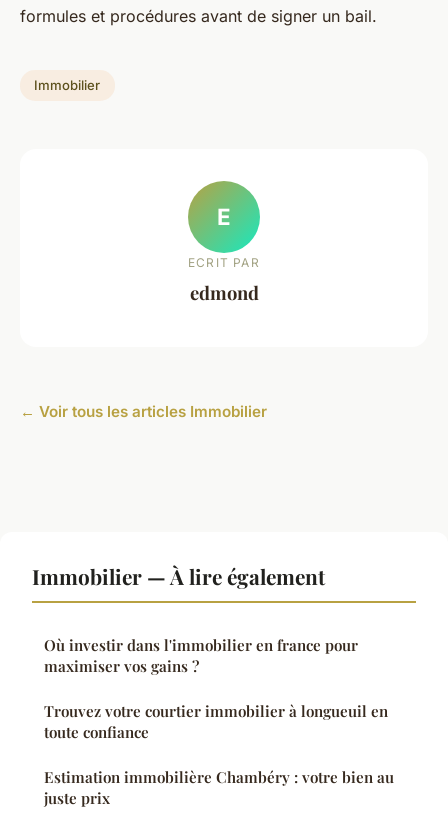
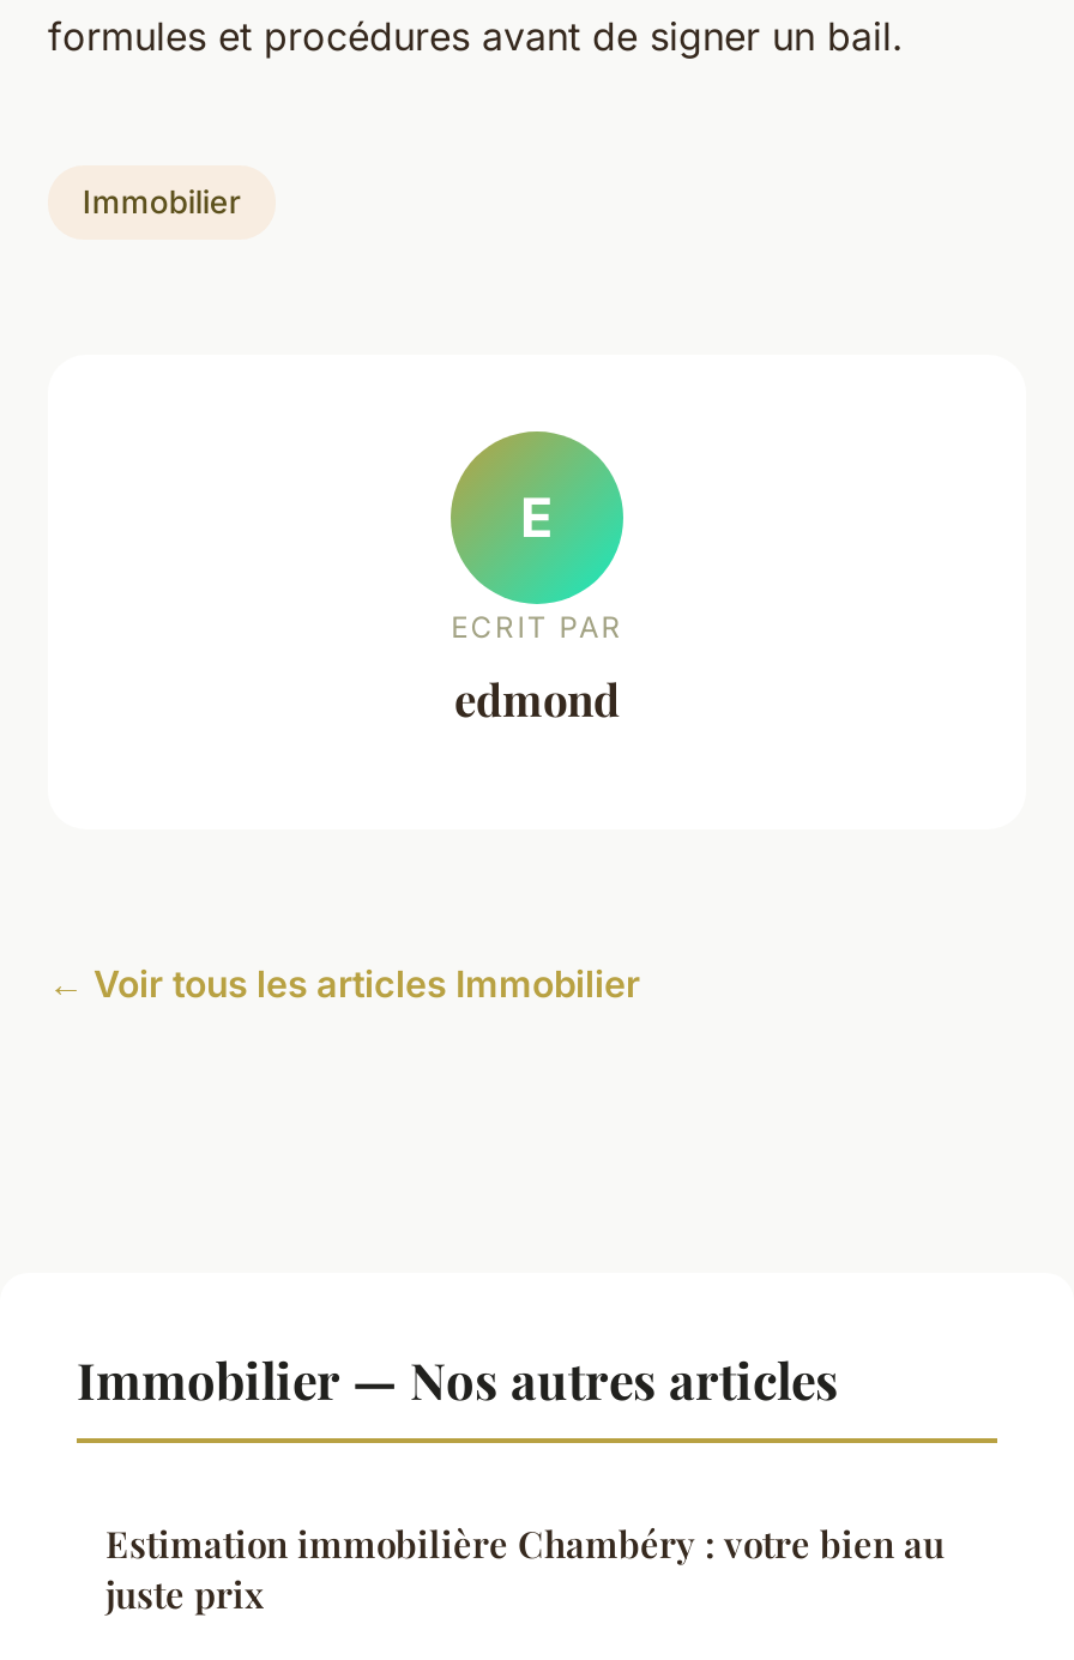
- Immobilier — À lire également
- Où investir dans l'immobilier en france pour
- maximiser vos gains ?
- Trouvez votre courtier immobilier à longueuil en
- toute confiance
+ Immobilier — Nos autres articles
